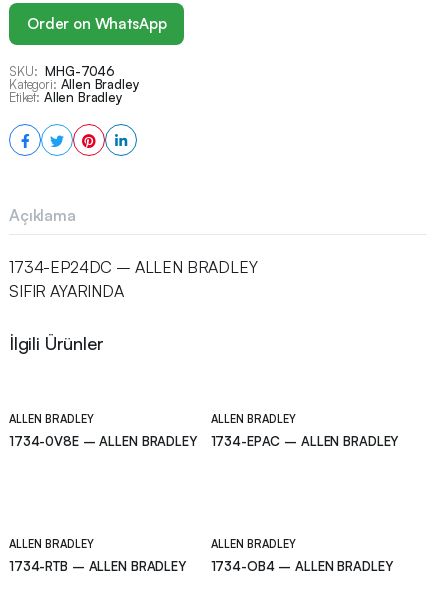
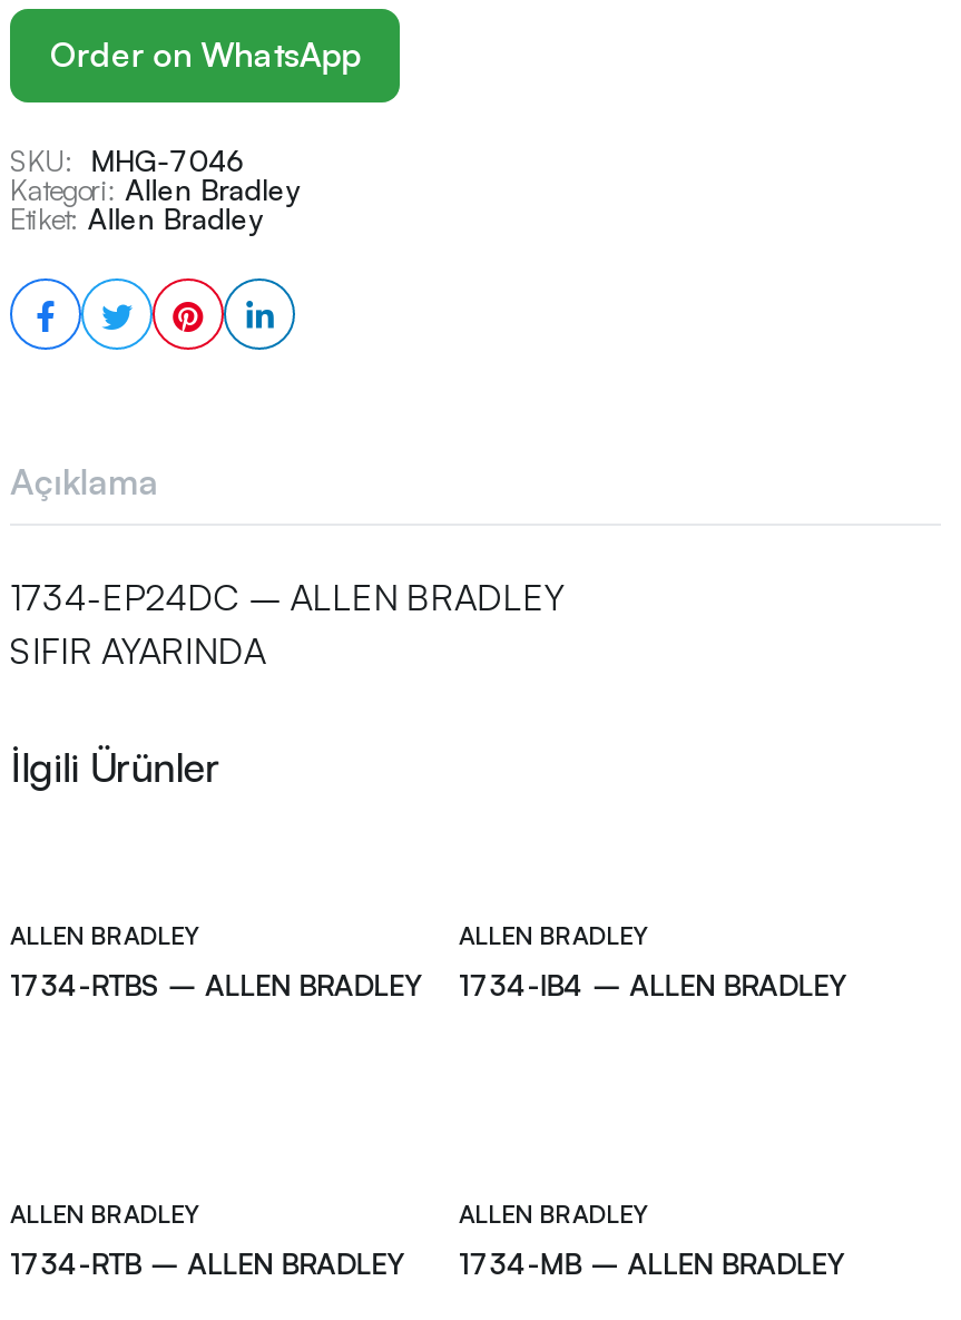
- 1734-0V8E – ALLEN BRADLEY
+ 1734-RTBS – ALLEN BRADLEY

- 1734-EPAC – ALLEN BRADLEY
+ 1734-IB4 – ALLEN BRADLEY

- 1734-OB4 – ALLEN BRADLEY
+ 1734-MB – ALLEN BRADLEY
